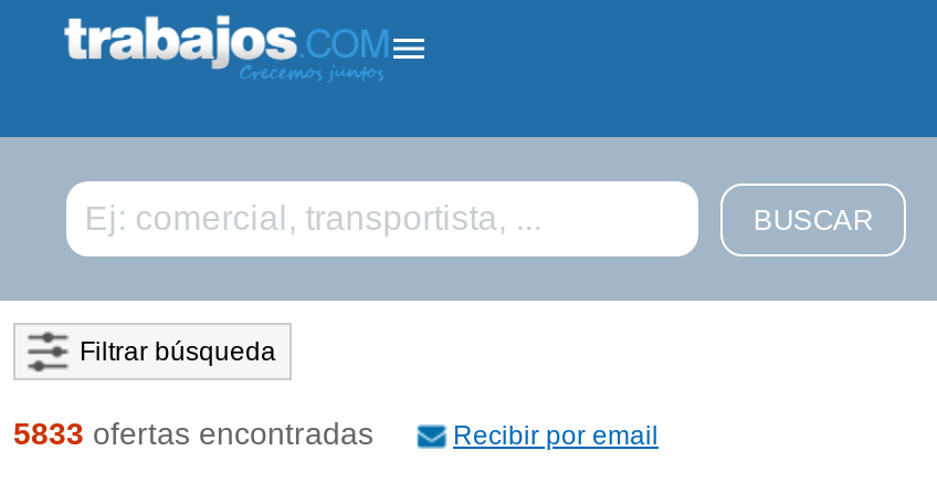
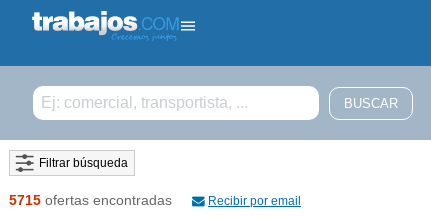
- 5833 ofertas encontradas
+ 5715 ofertas encontradas
